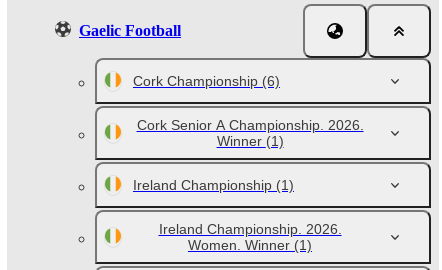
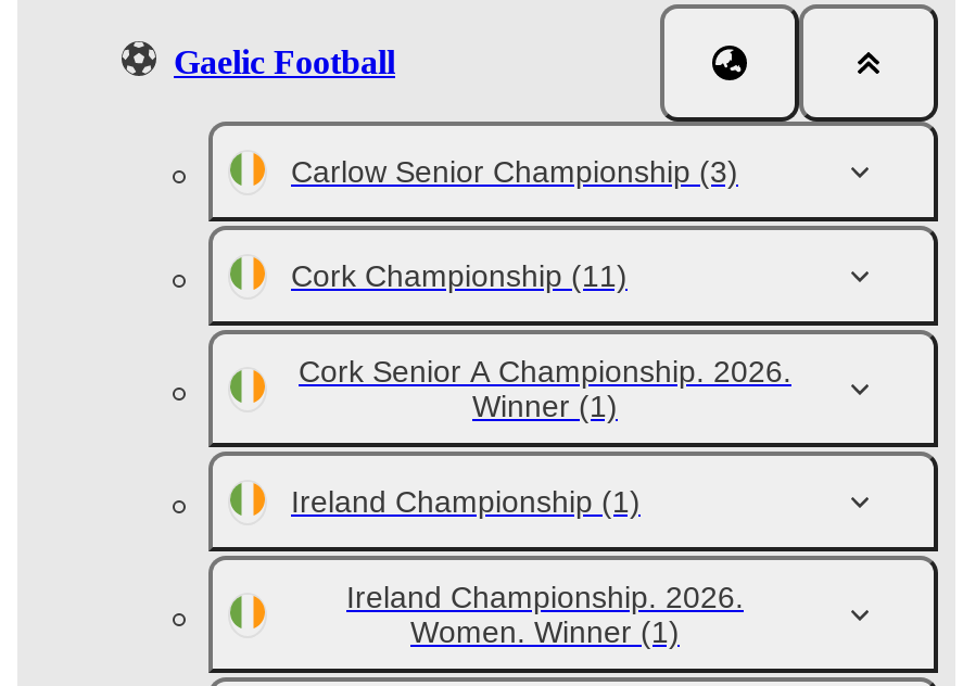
- Cork Championship (6)
+ Carlow Senior Championship (3)
+ Cork Championship (11)
